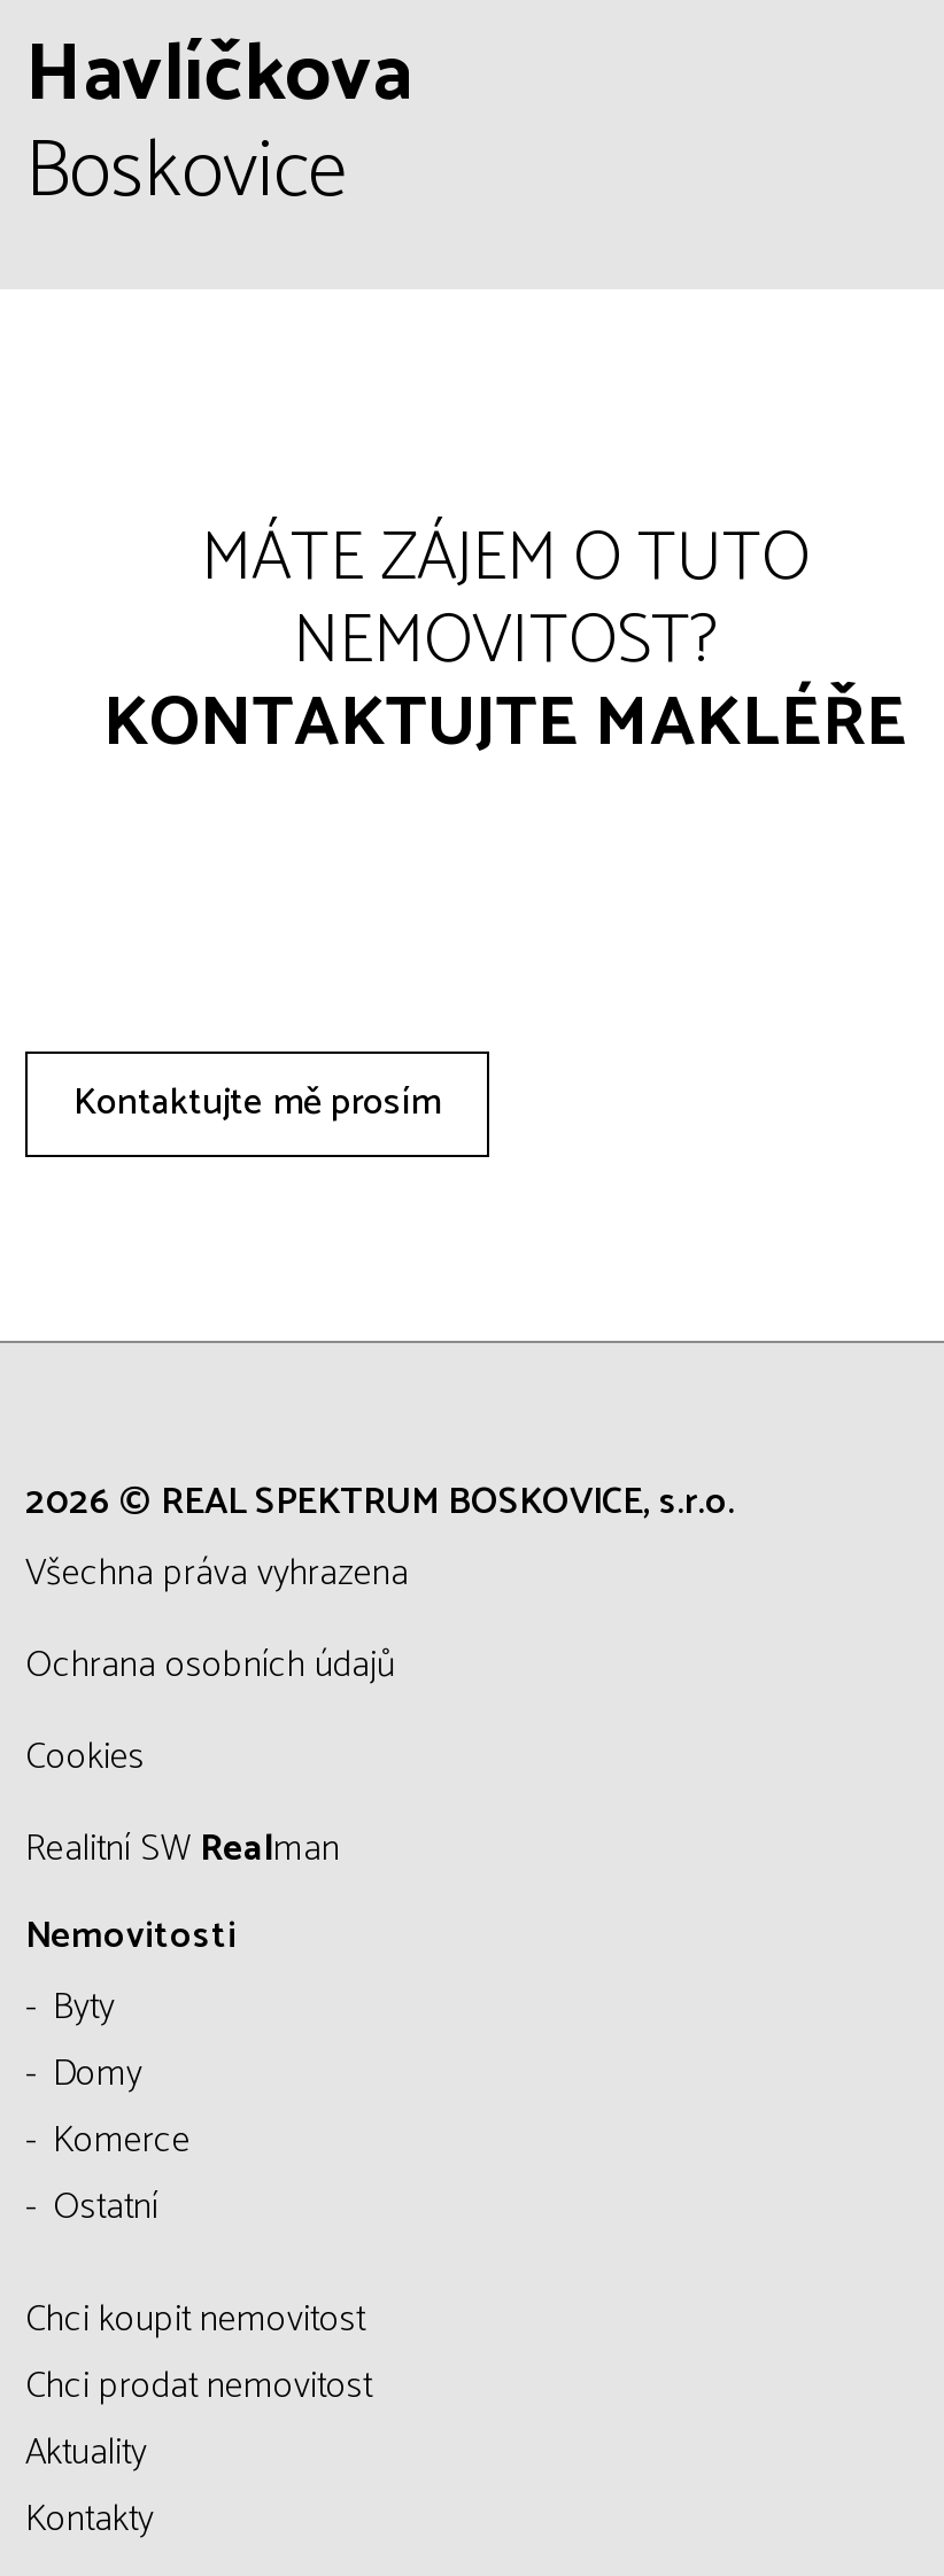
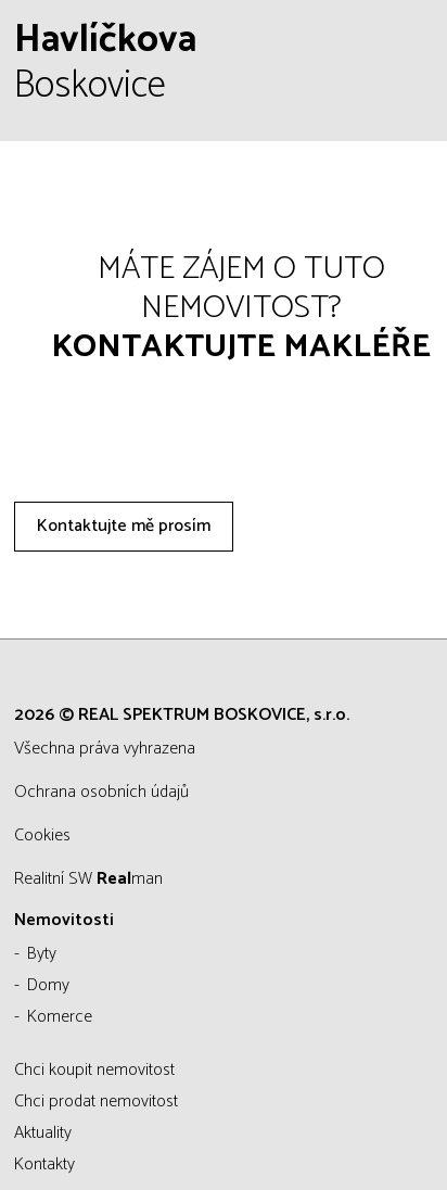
- Ostatní
